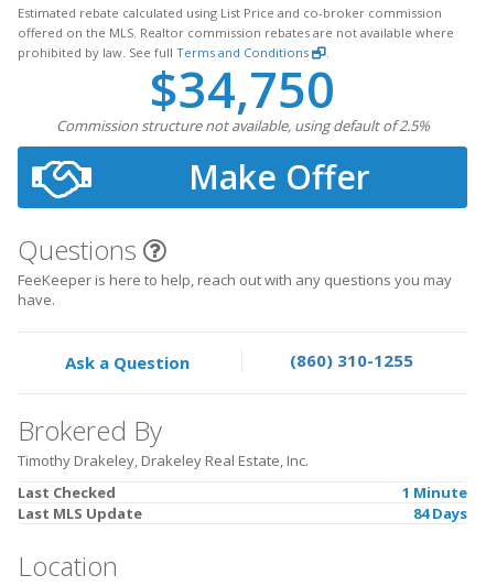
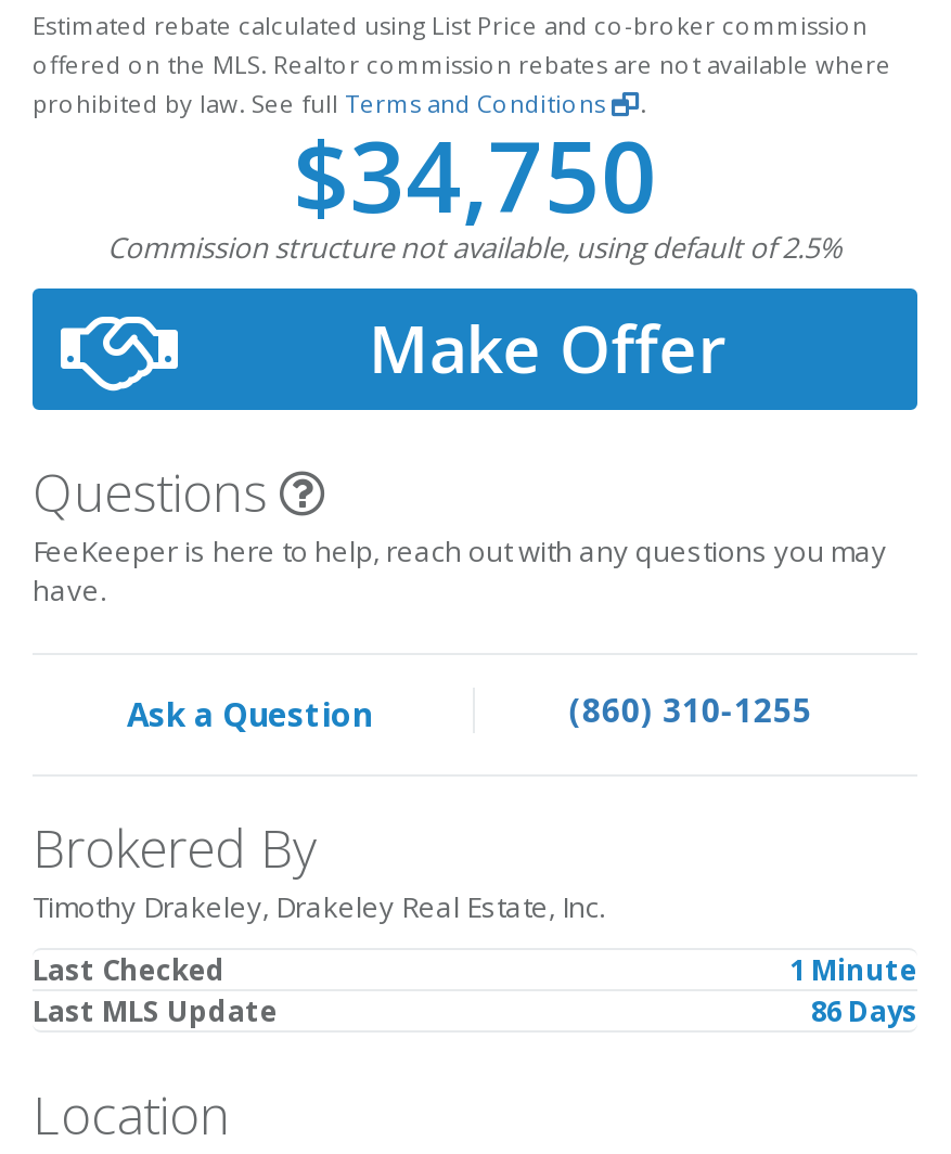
- 84 Days
+ 86 Days
